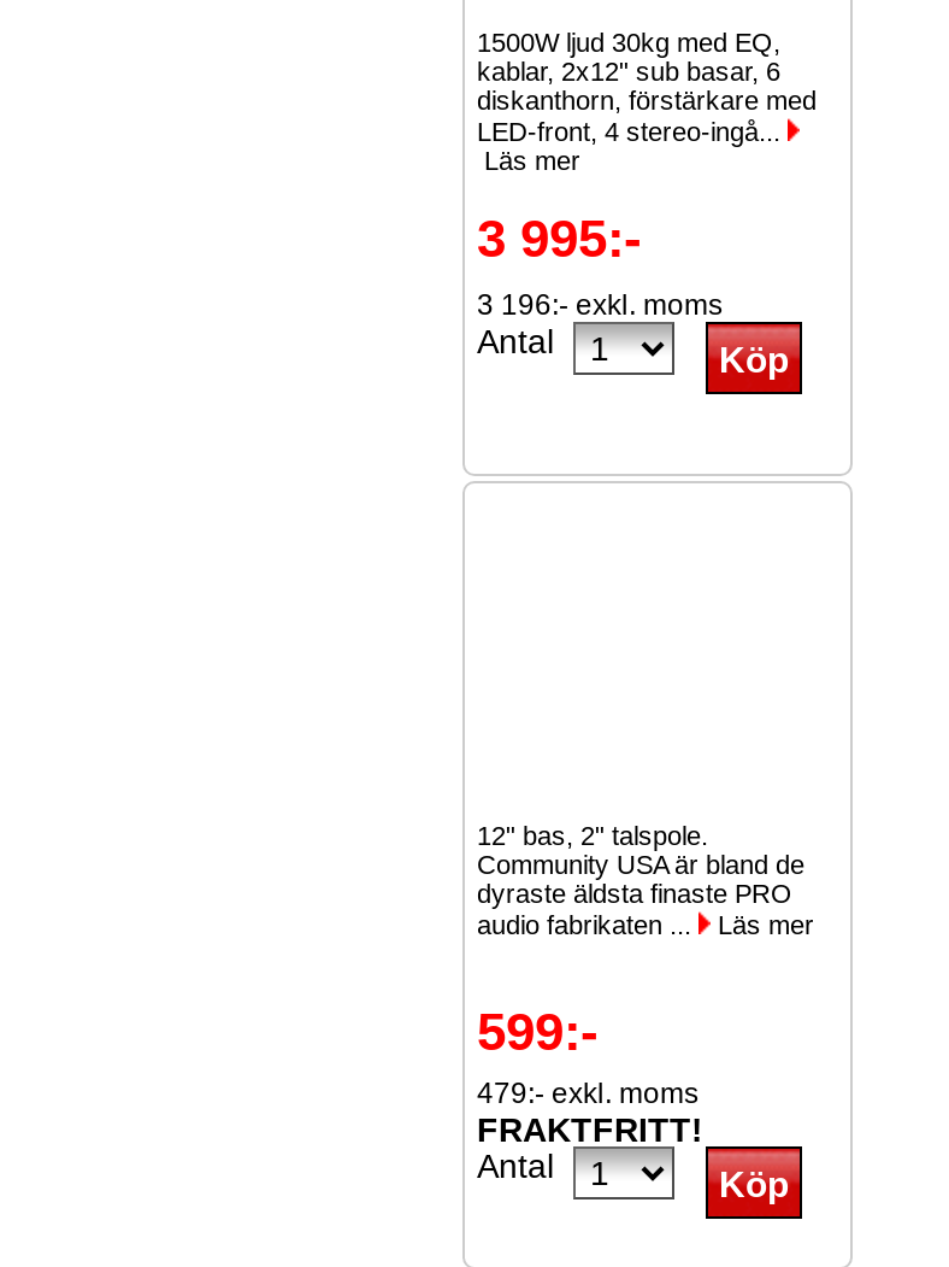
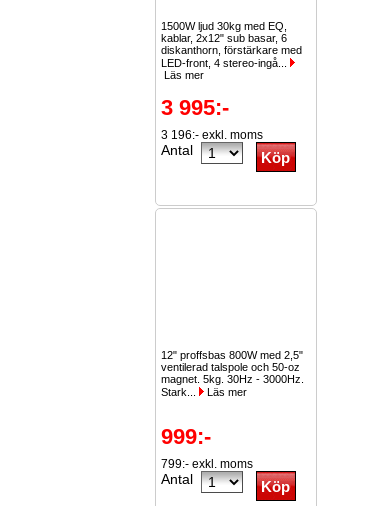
- 12" bas, 2" talspole.
- Community USA är bland de
- dyraste äldsta finaste PRO
- audio fabrikaten ... Läs mer
+ 12" proffsbas 800W med 2,5"
+ ventilerad talspole och 50-oz
+ magnet. 5kg. 30Hz - 3000Hz.
+ Stark... Läs mer

- 599:-
- 479:- exkl. moms
- FRAKTFRITT!
+ 999:-
+ 799:- exkl. moms
